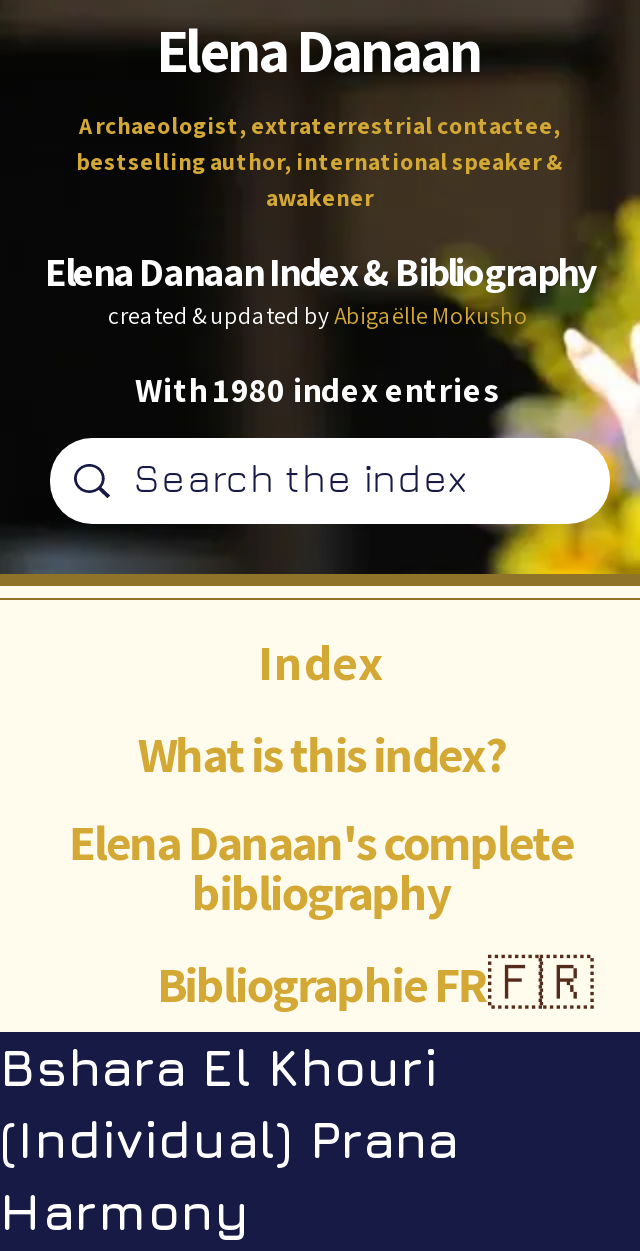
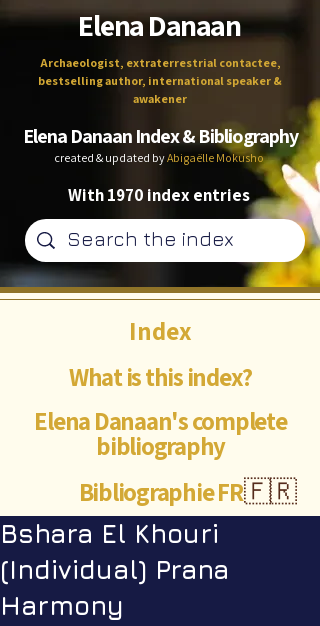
- With 1980 index entries
+ With 1970 index entries
